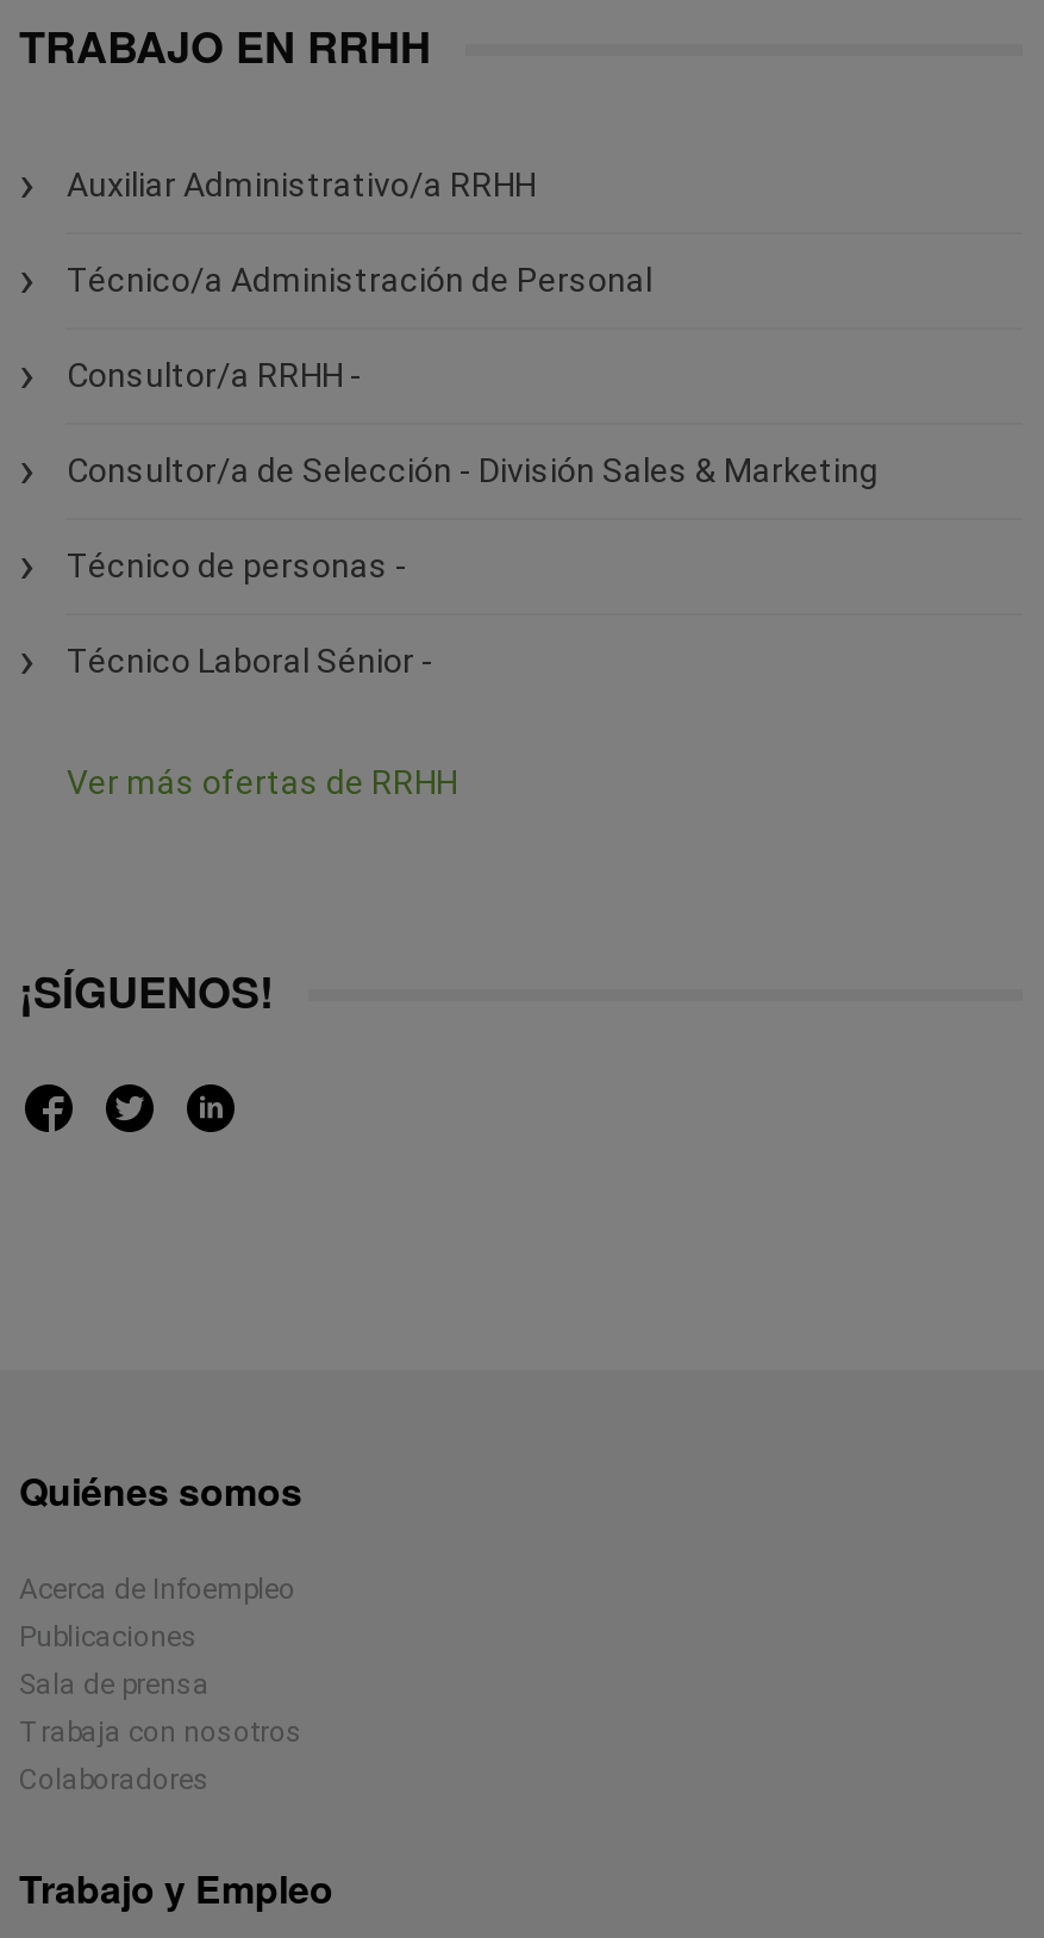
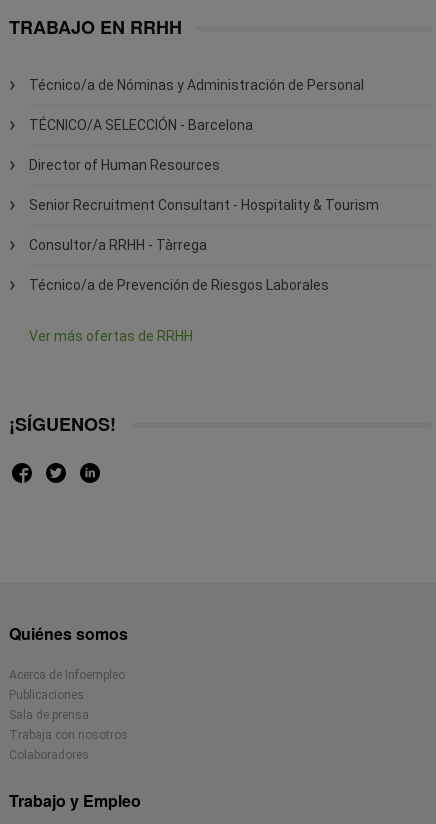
- Auxiliar Administrativo/a RRHH
+ Técnico/a de Nóminas y Administración de Personal

- Técnico/a Administración de Personal
+ TÉCNICO/A SELECCIÓN - Barcelona

- Consultor/a RRHH -
+ Director of Human Resources

- Consultor/a de Selección - División Sales & Marketing
+ Senior Recruitment Consultant - Hospitality & Tourism

- Técnico de personas -
+ Consultor/a RRHH - Tàrrega

- Técnico Laboral Sénior -
+ Técnico/a de Prevención de Riesgos Laborales
